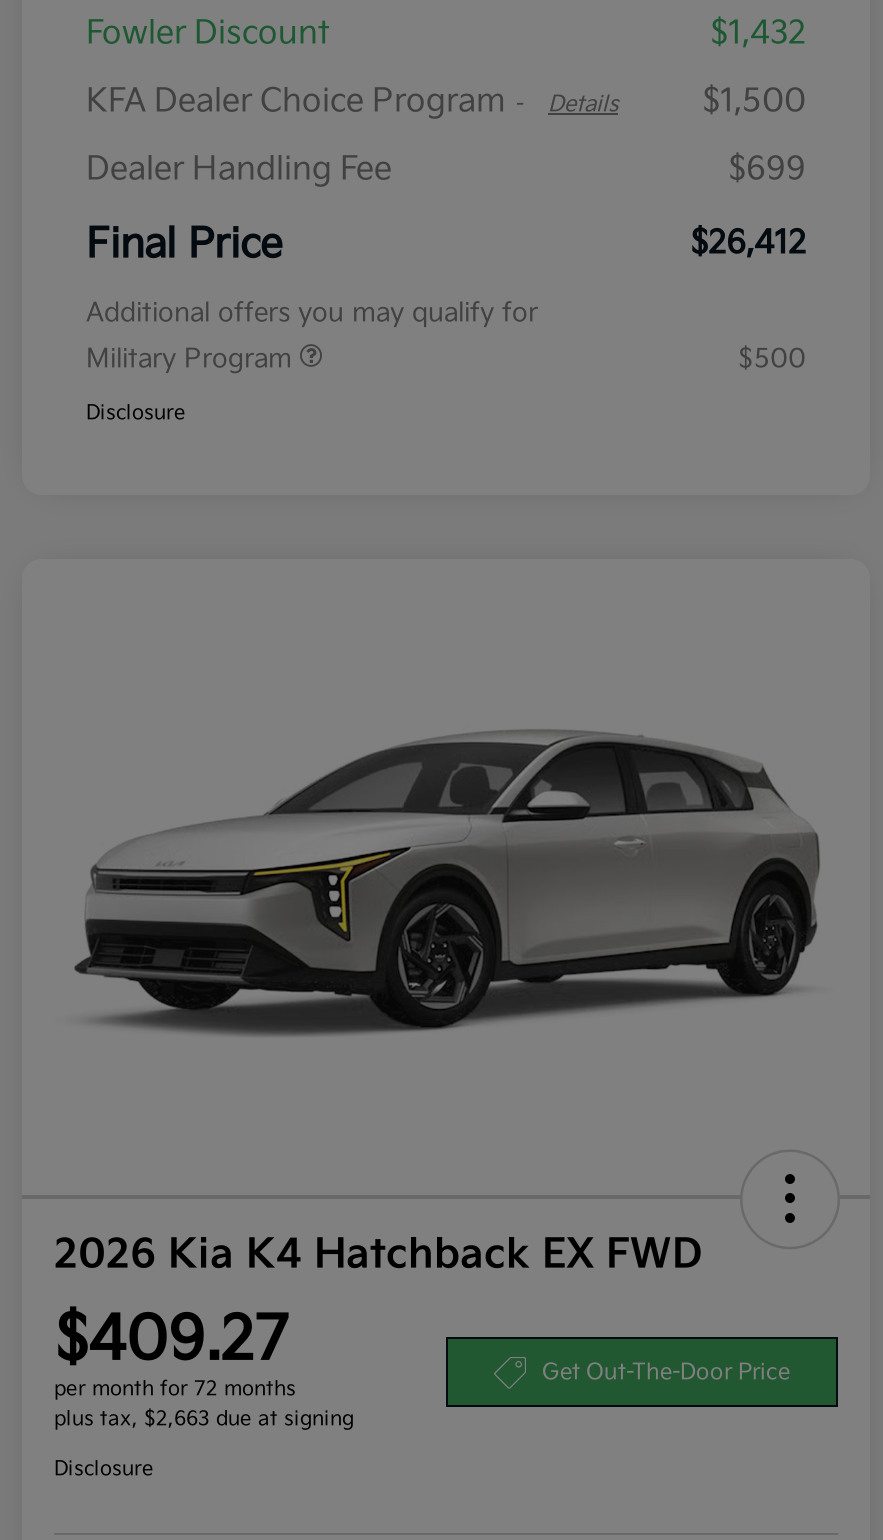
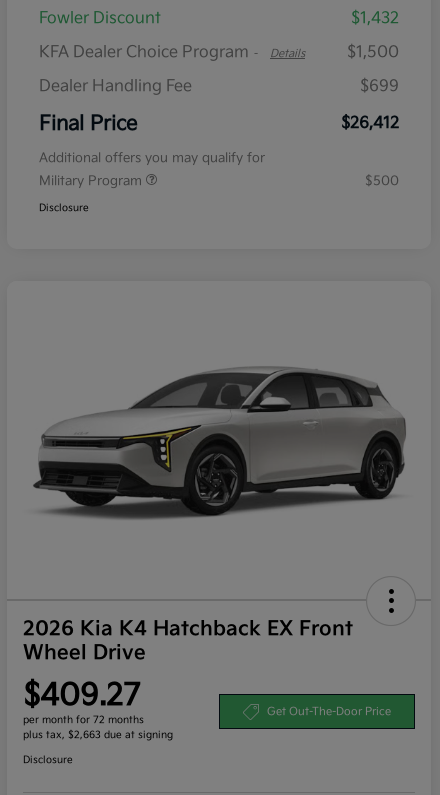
- 2026 Kia K4 Hatchback EX FWD
+ 2026 Kia K4 Hatchback EX Front
+ Wheel Drive
